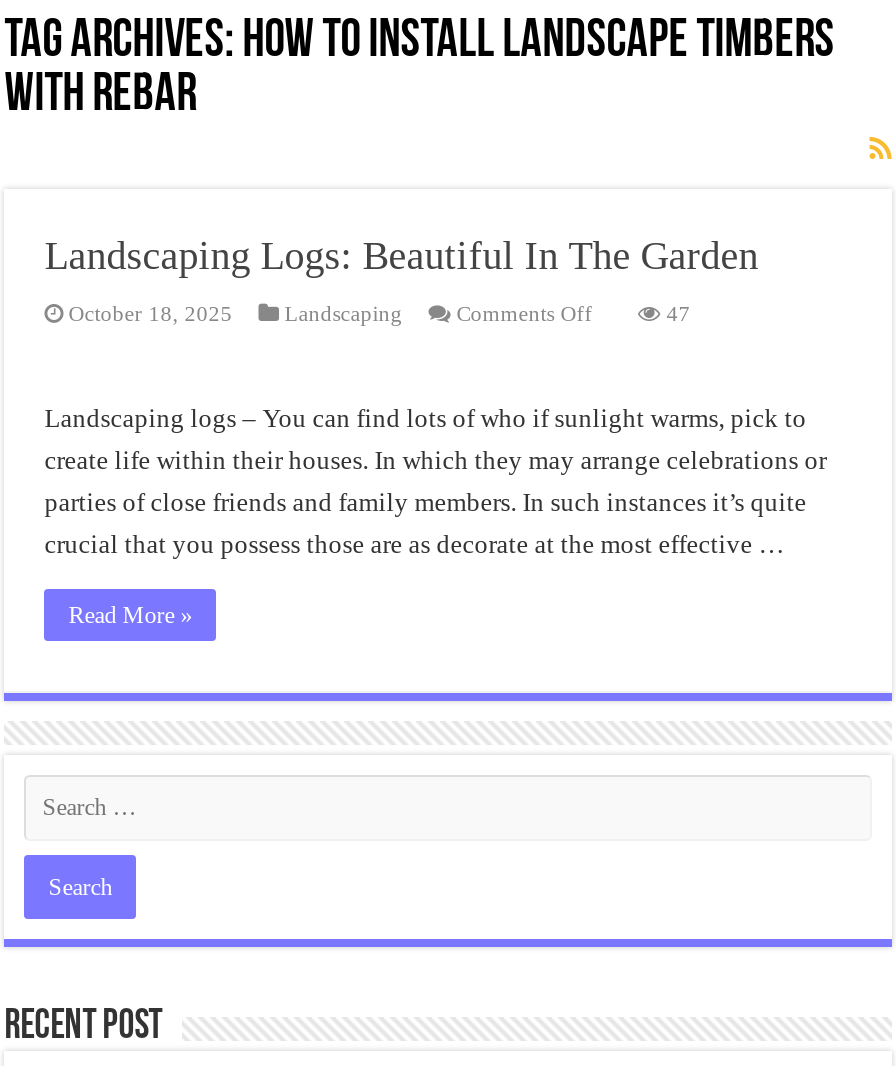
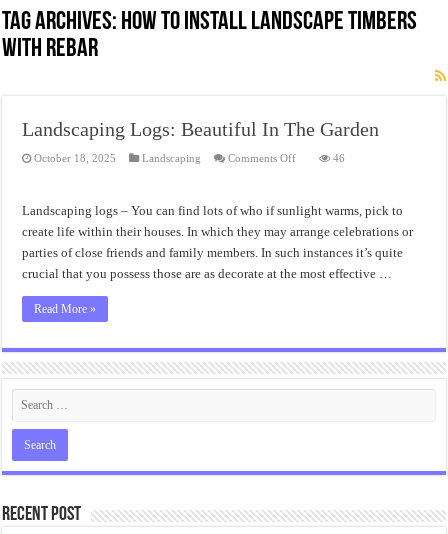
- 47
+ 46
